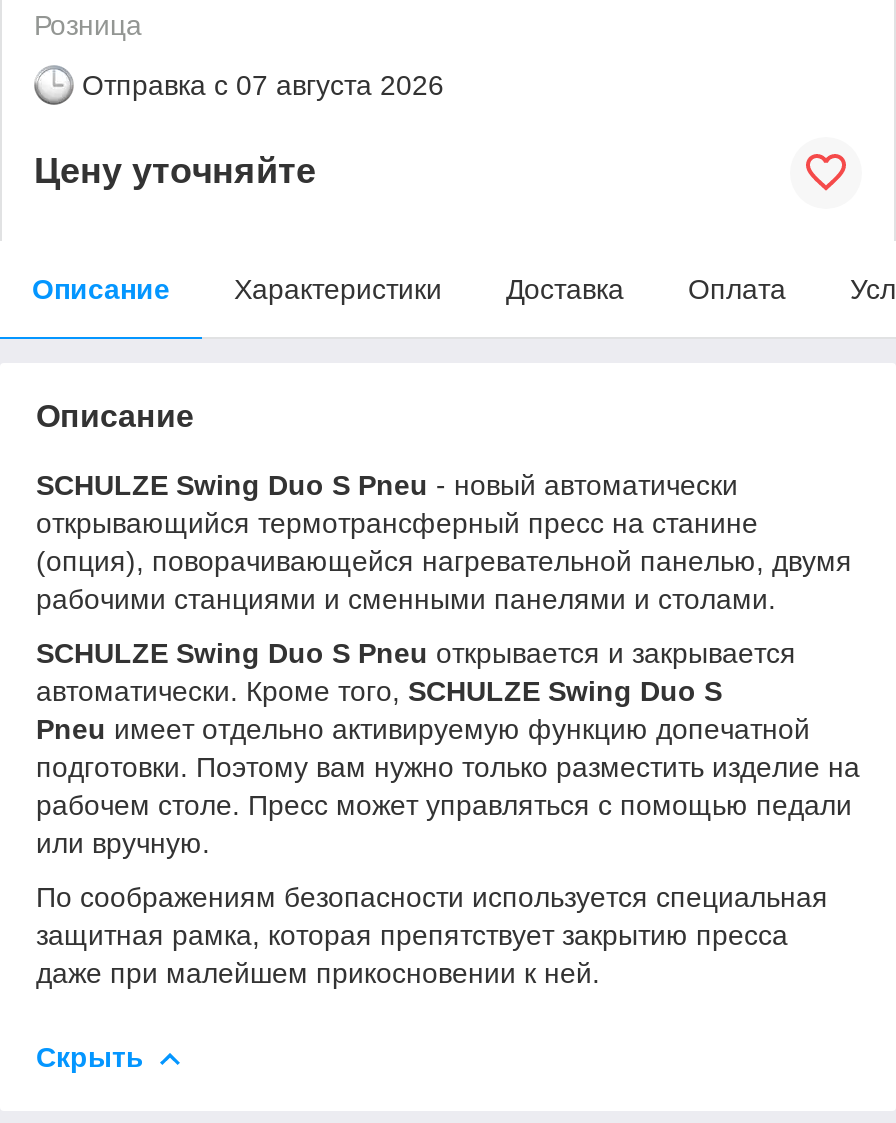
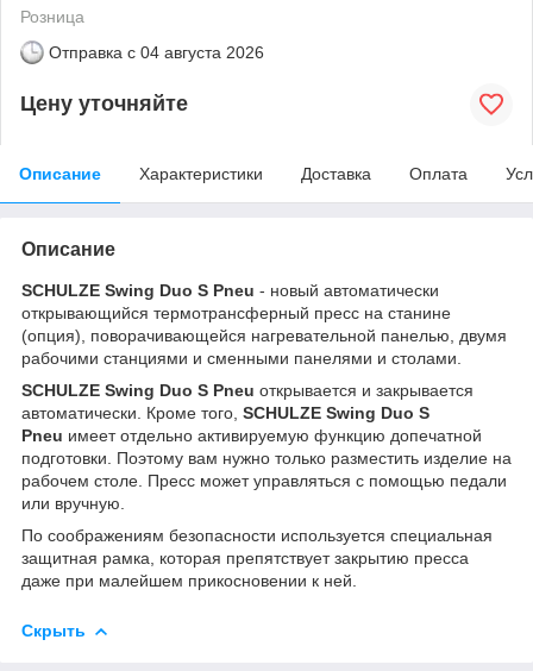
- Отправка с 07 августа 2026
+ Отправка с 04 августа 2026
